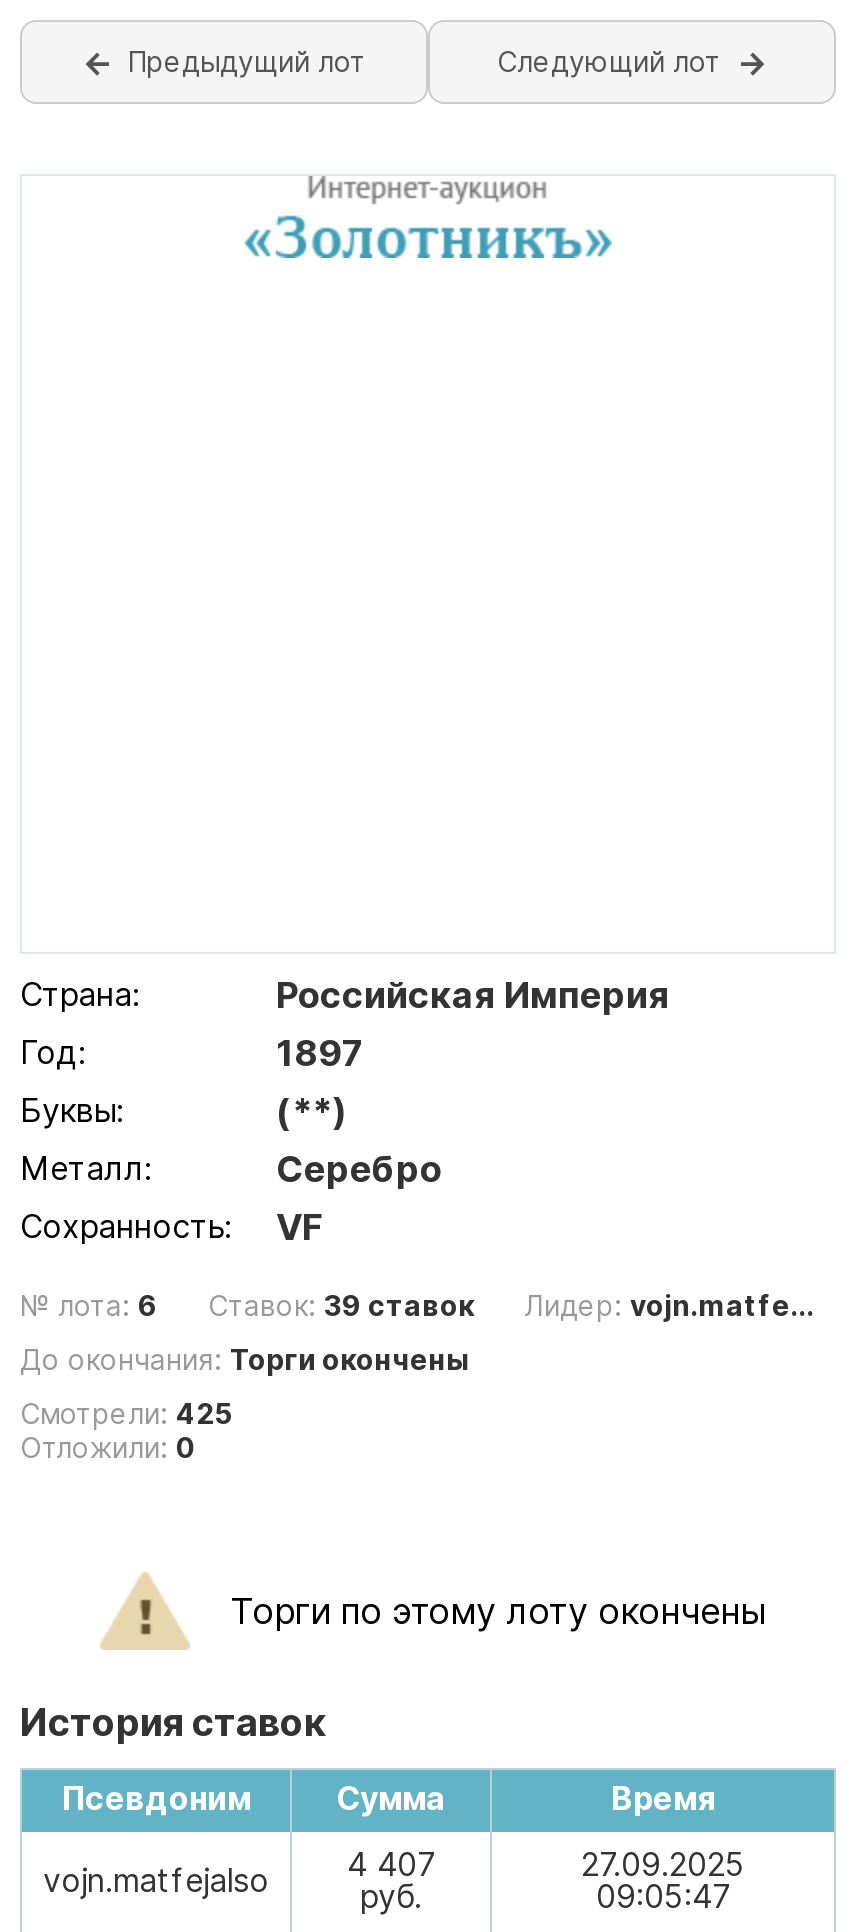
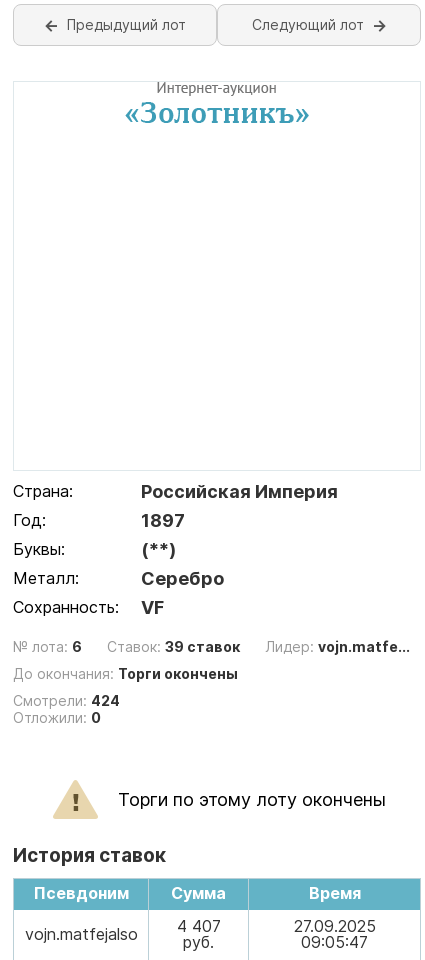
- Смотрели: 425
+ Смотрели: 424
